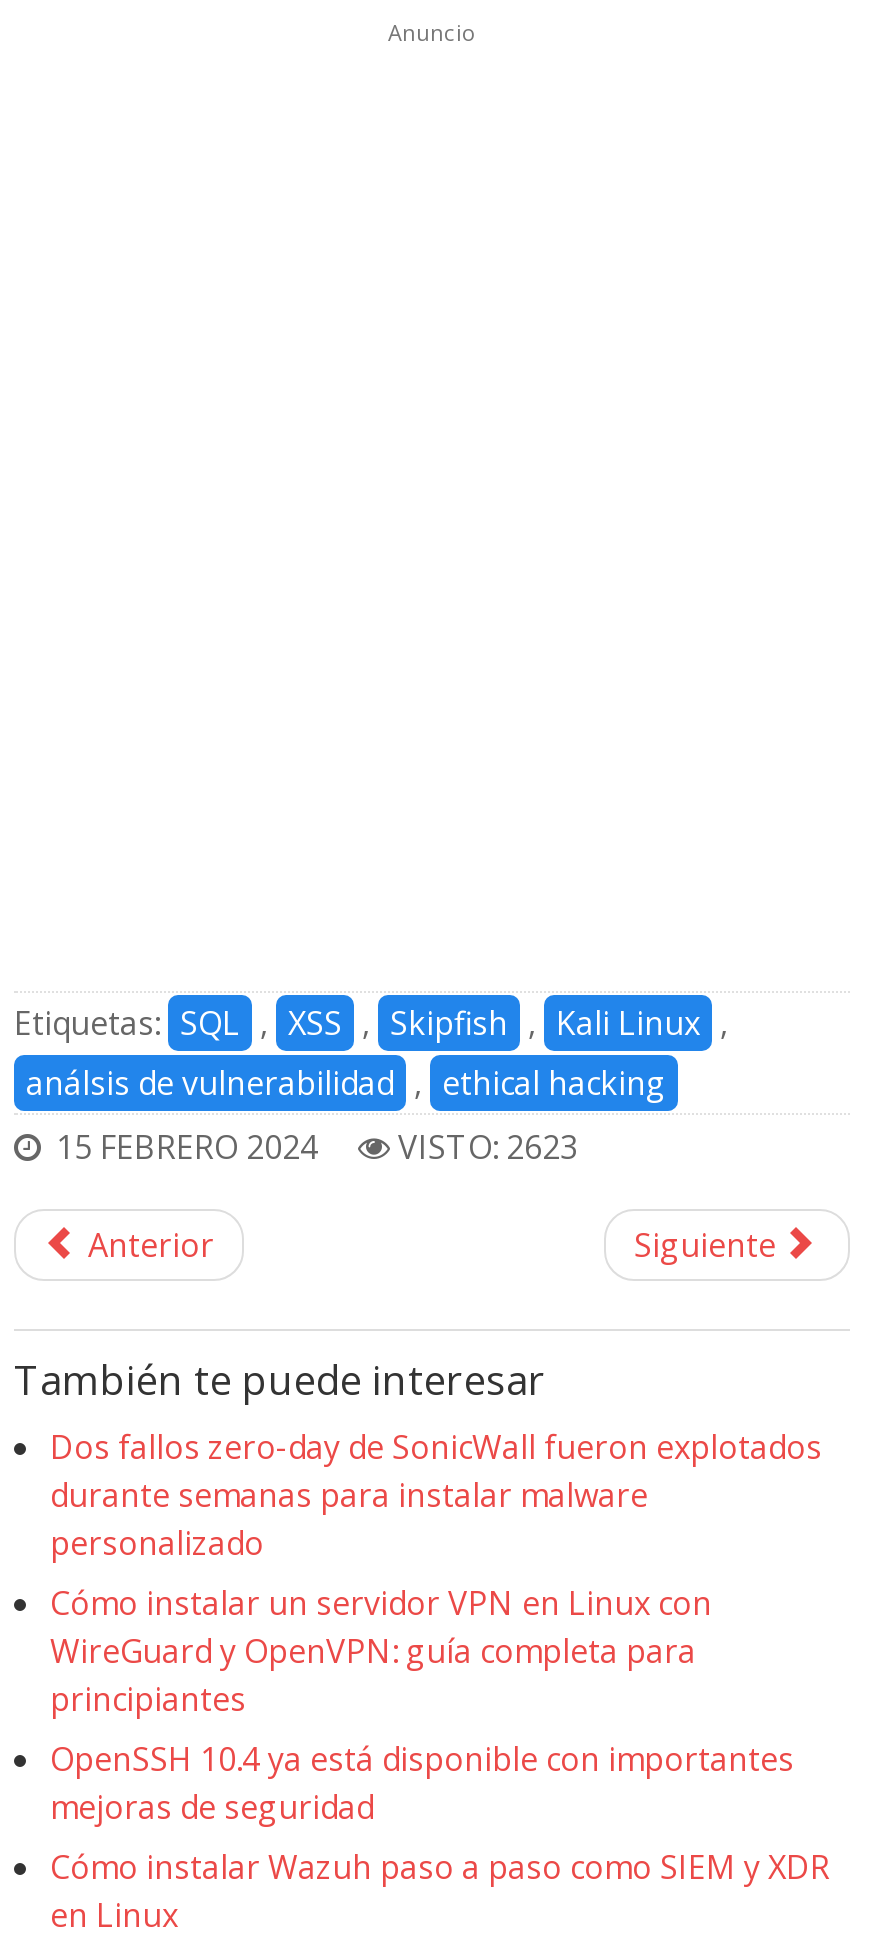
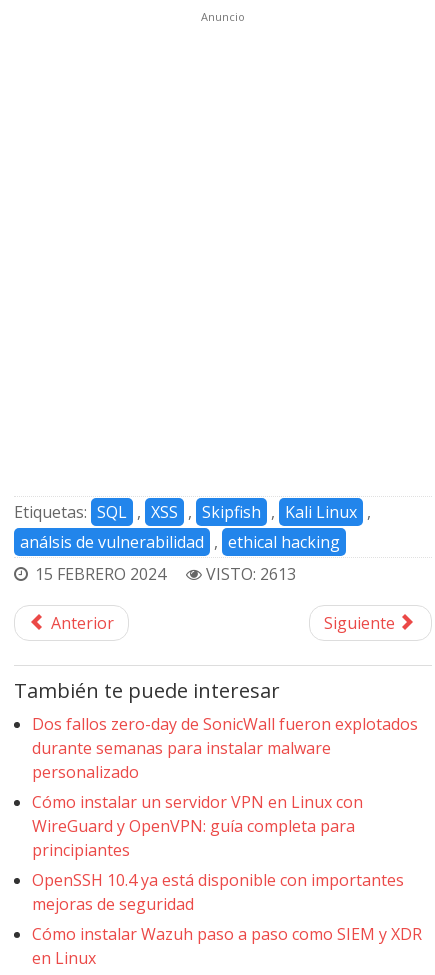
- 15 FEBRERO 2024 VISTO: 2623
+ 15 FEBRERO 2024 VISTO: 2613
